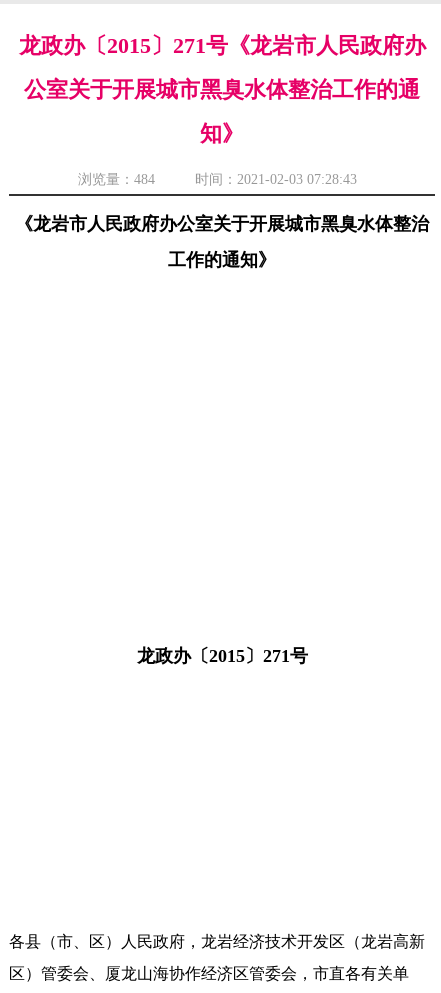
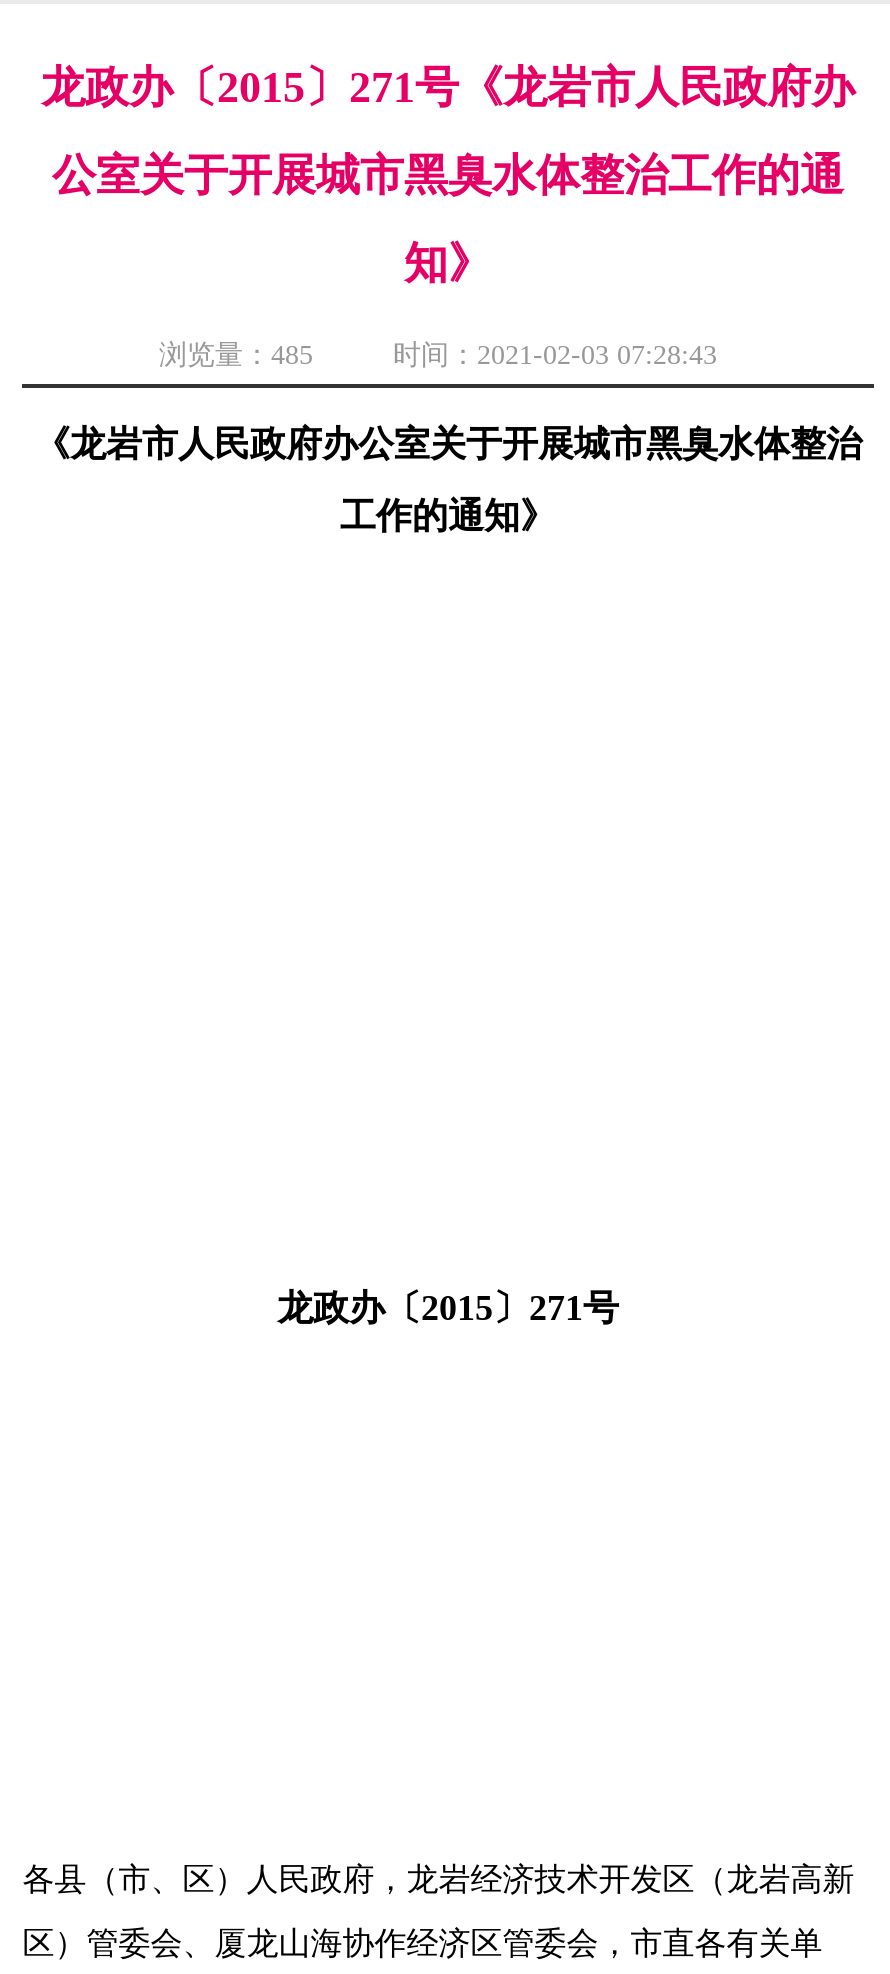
- 浏览量：484 时间：2021-02-03 07:28:43
+ 浏览量：485 时间：2021-02-03 07:28:43
